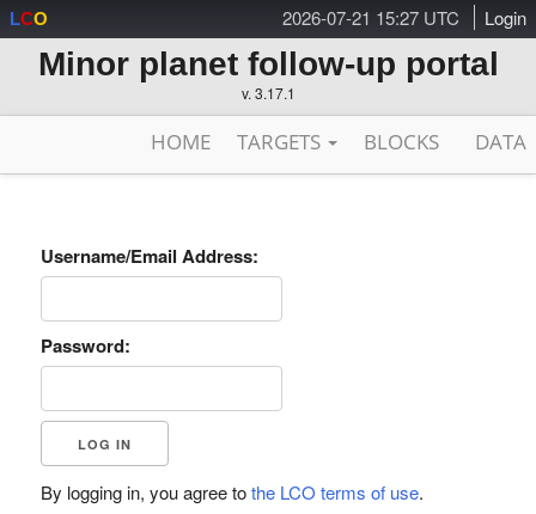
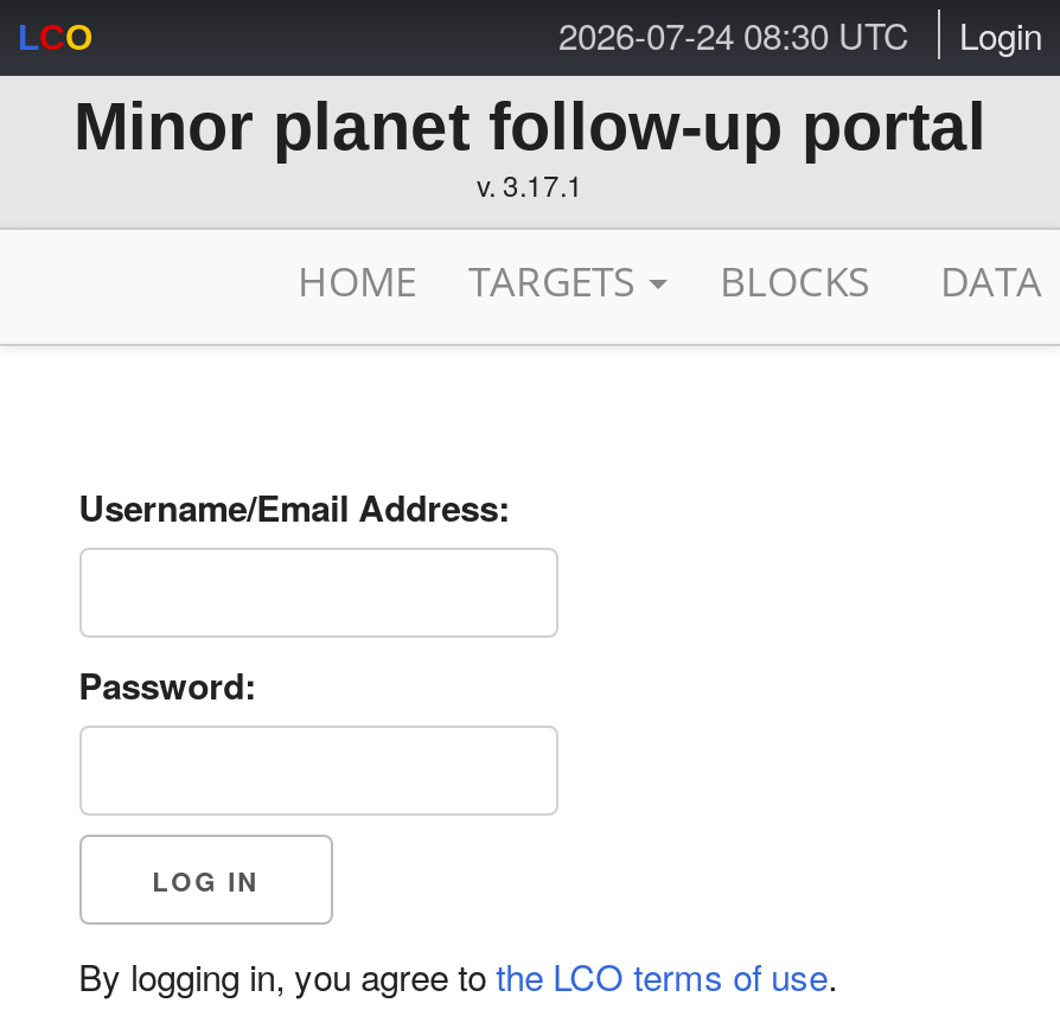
- 2026-07-21 15:27 UTC Login
+ 2026-07-24 08:30 UTC Login
